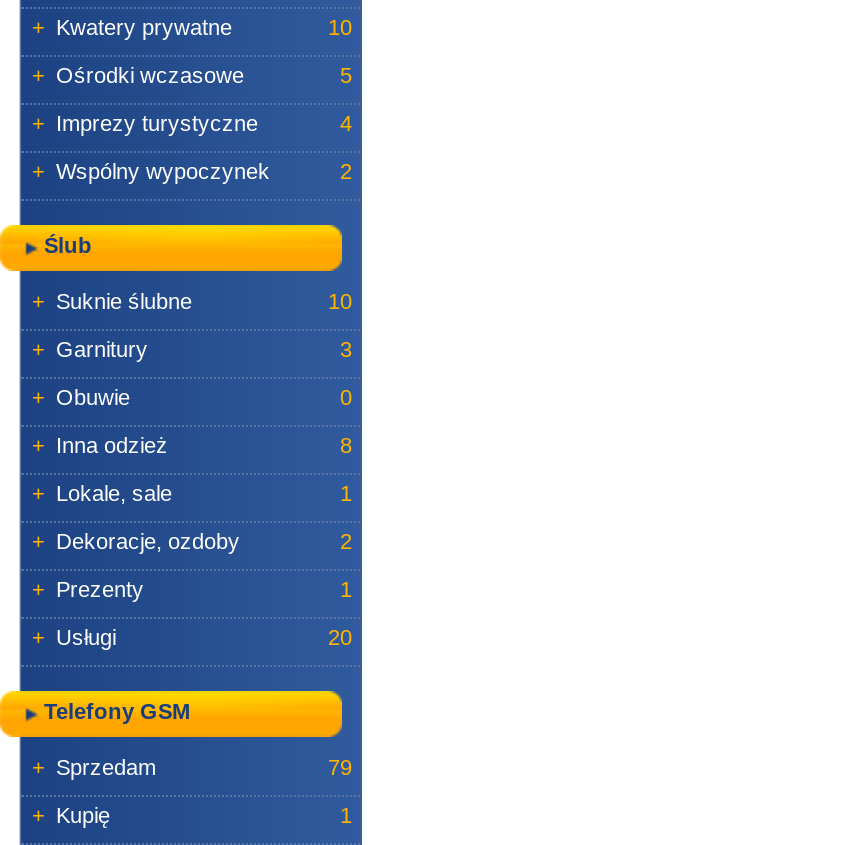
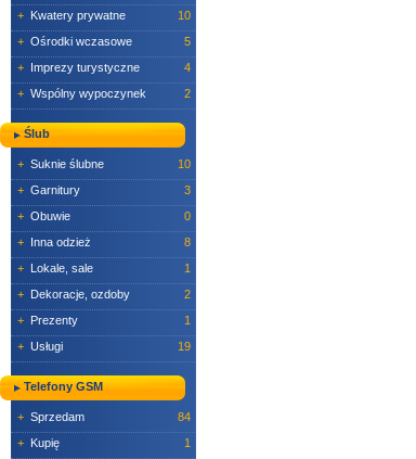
- 20
+ 19

- 79
+ 84
